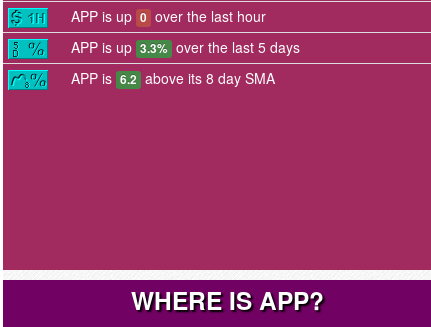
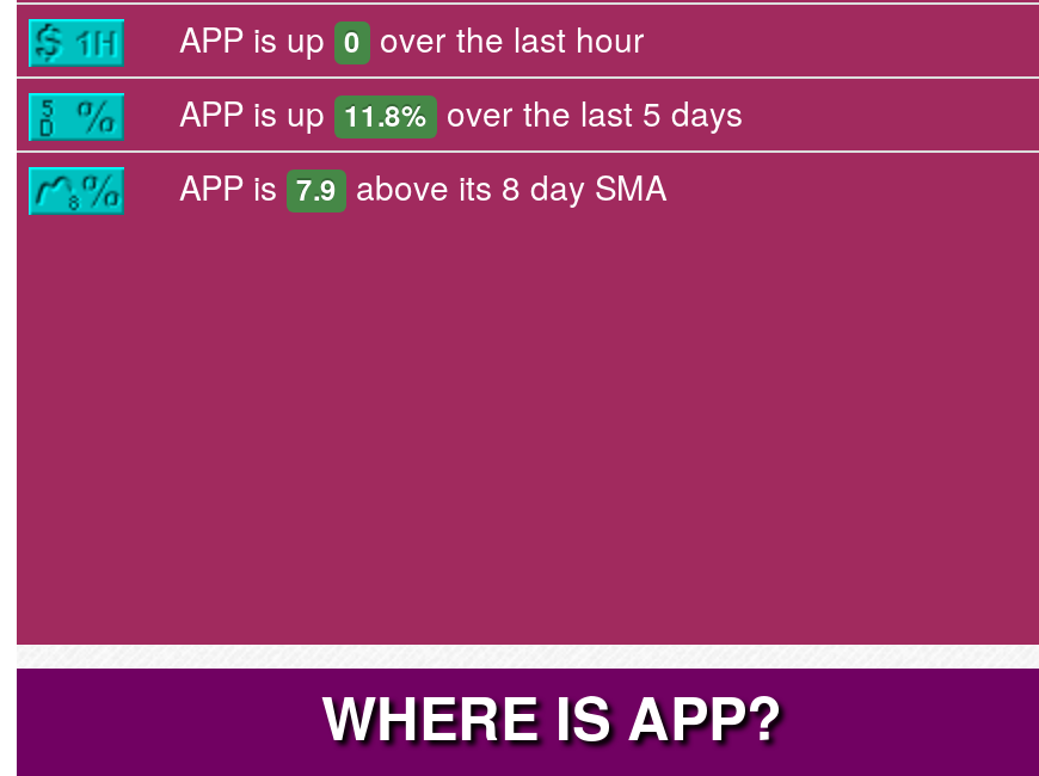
- APP is up 3.3% over the last 5 days
+ APP is up 11.8% over the last 5 days

- APP is 6.2 above its 8 day SMA
+ APP is 7.9 above its 8 day SMA
